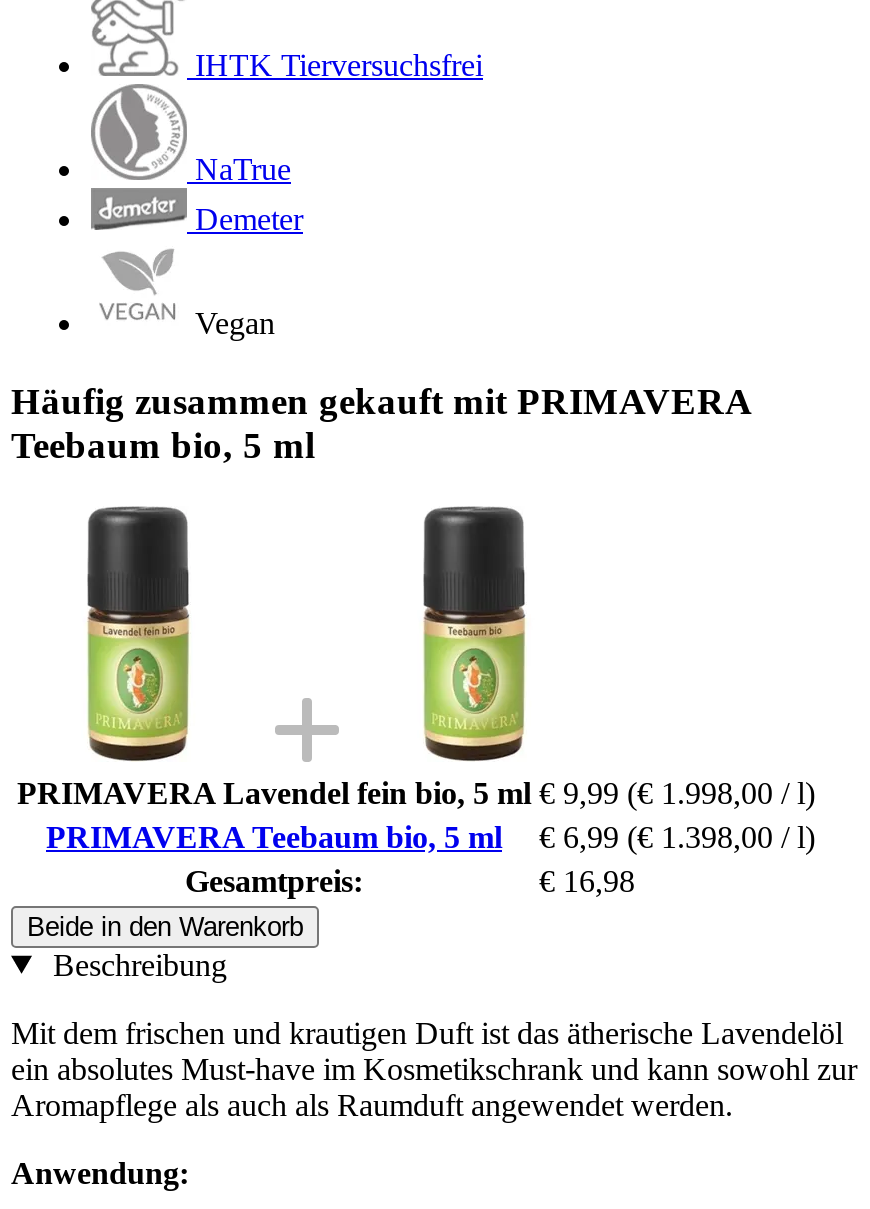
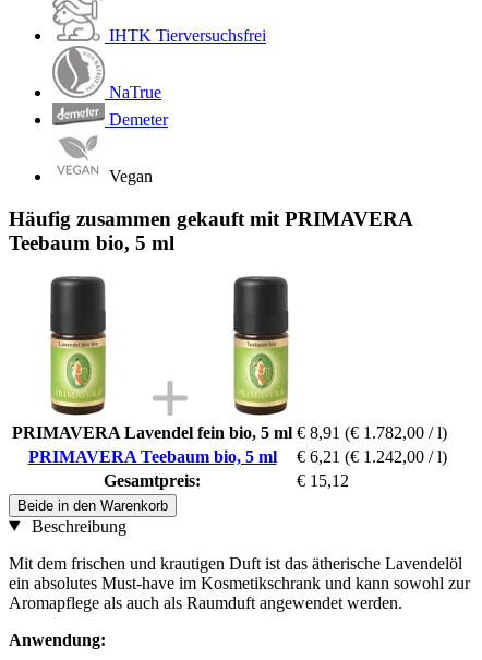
- PRIMAVERA Lavendel fein bio, 5 ml € 9,99 (€ 1.998,00 / l)
+ PRIMAVERA Lavendel fein bio, 5 ml € 8,91 (€ 1.782,00 / l)

- PRIMAVERA Teebaum bio, 5 ml € 6,99 (€ 1.398,00 / l)
+ PRIMAVERA Teebaum bio, 5 ml € 6,21 (€ 1.242,00 / l)

- € 16,98
+ € 15,12
